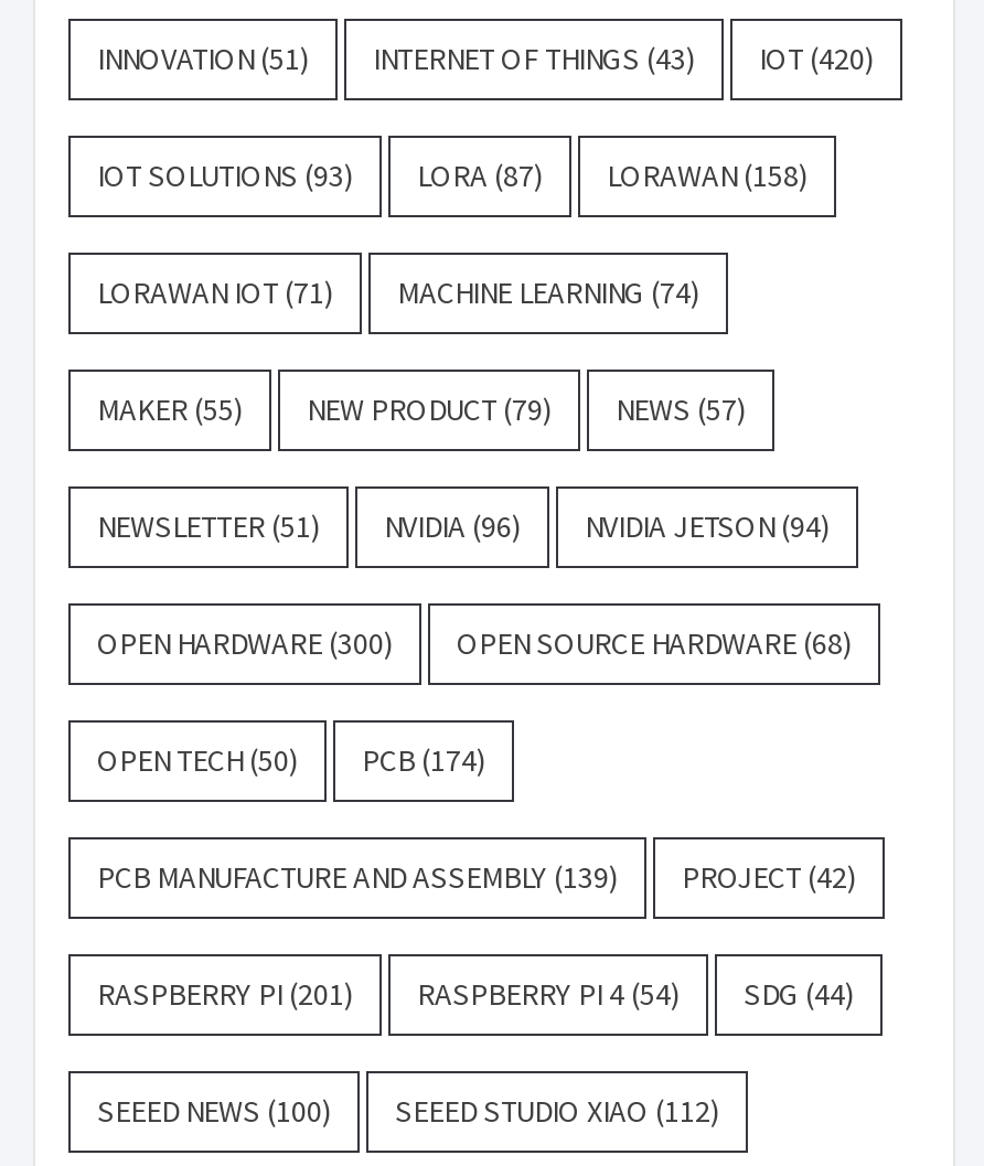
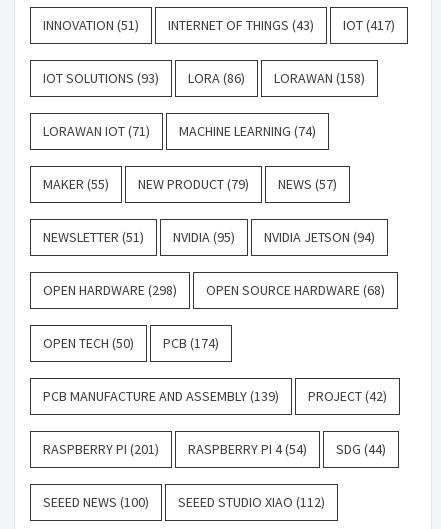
- INNOVATION (51) INTERNET OF THINGS (43) IOT (420)
+ INNOVATION (51) INTERNET OF THINGS (43) IOT (417)

- IOT SOLUTIONS (93) LORA (87) LORAWAN (158)
+ IOT SOLUTIONS (93) LORA (86) LORAWAN (158)

- NEWSLETTER (51) NVIDIA (96) NVIDIA JETSON (94)
+ NEWSLETTER (51) NVIDIA (95) NVIDIA JETSON (94)

- OPEN HARDWARE (300)
+ OPEN HARDWARE (298)
